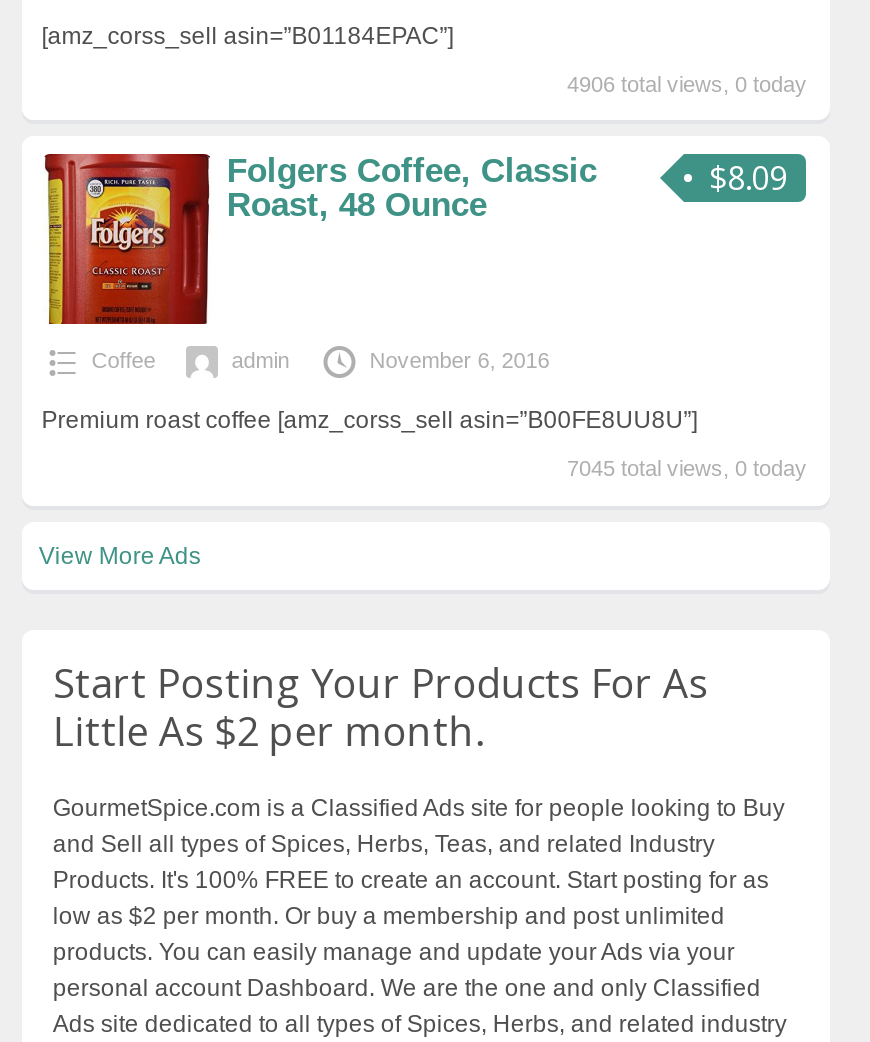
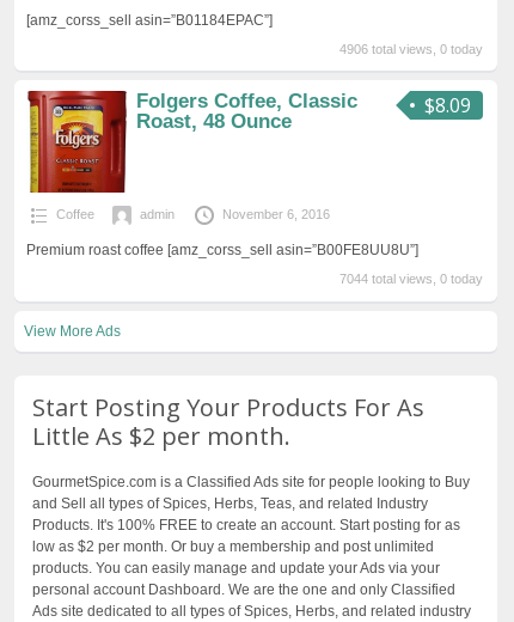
- 7045 total views, 0 today
+ 7044 total views, 0 today
